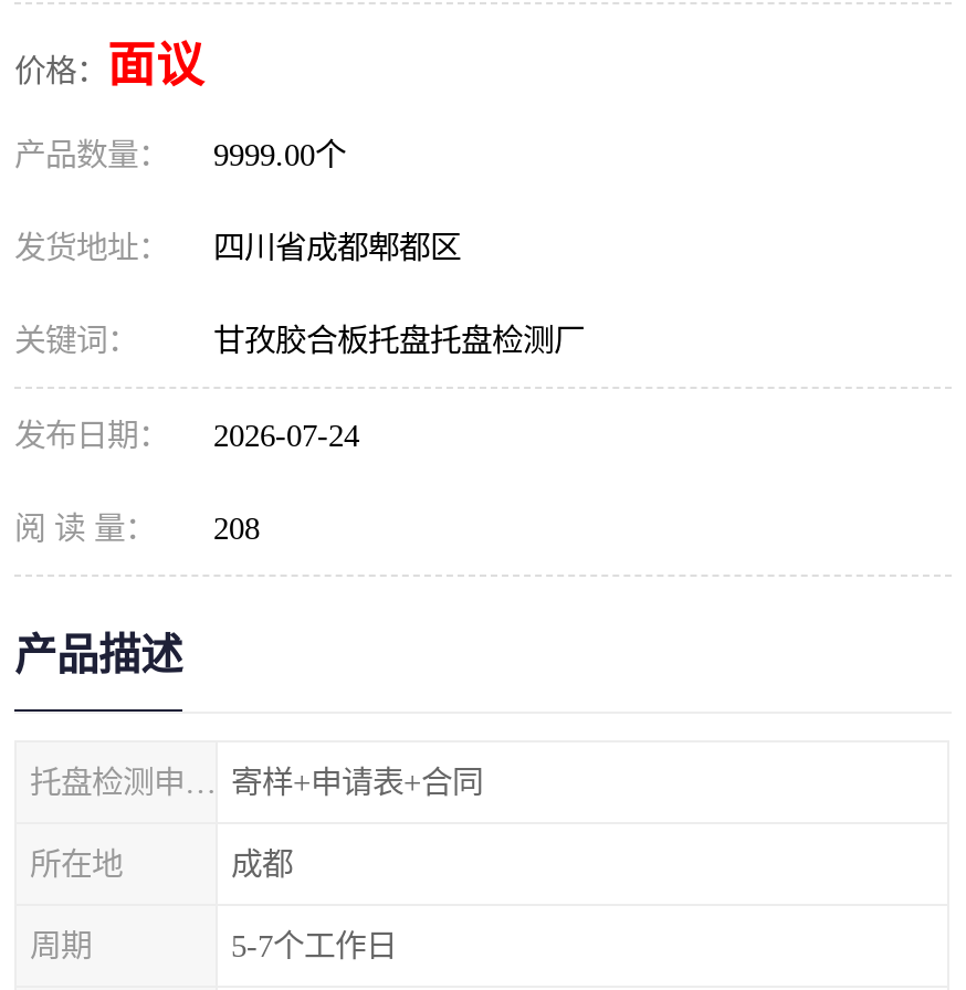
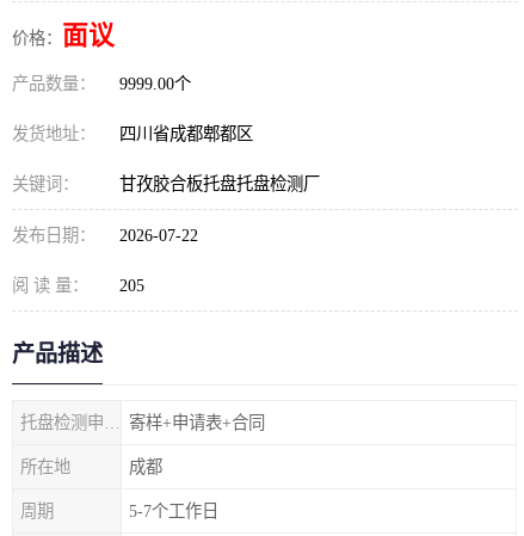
- 发布日期： 2026-07-24
+ 发布日期： 2026-07-22

- 阅 读 量： 208
+ 阅 读 量： 205
